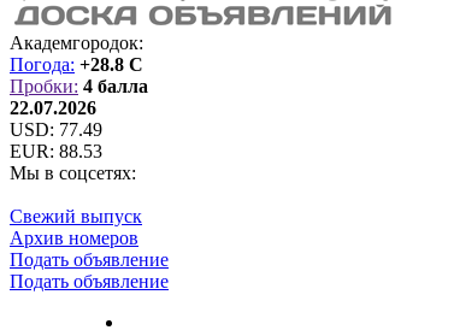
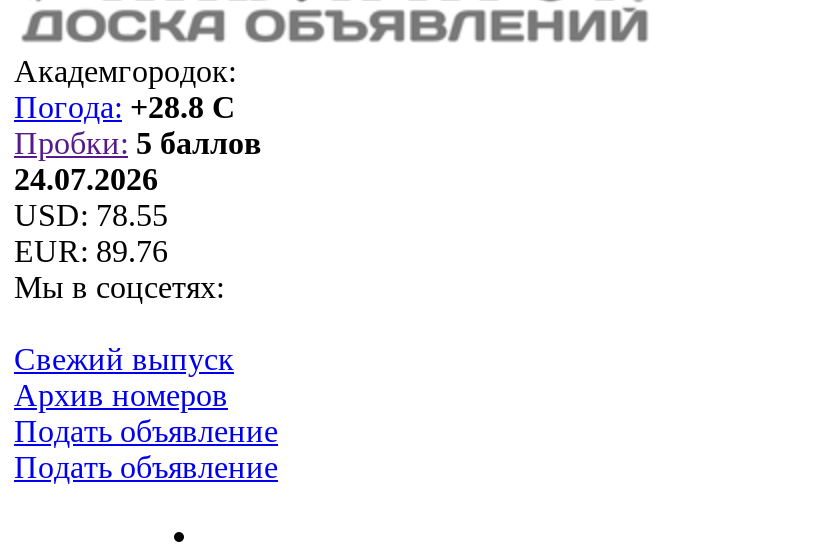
- Пробки: 4 балла
+ Пробки: 5 баллов

- 22.07.2026
+ 24.07.2026

- USD: 77.49
+ USD: 78.55

- EUR: 88.53
+ EUR: 89.76
